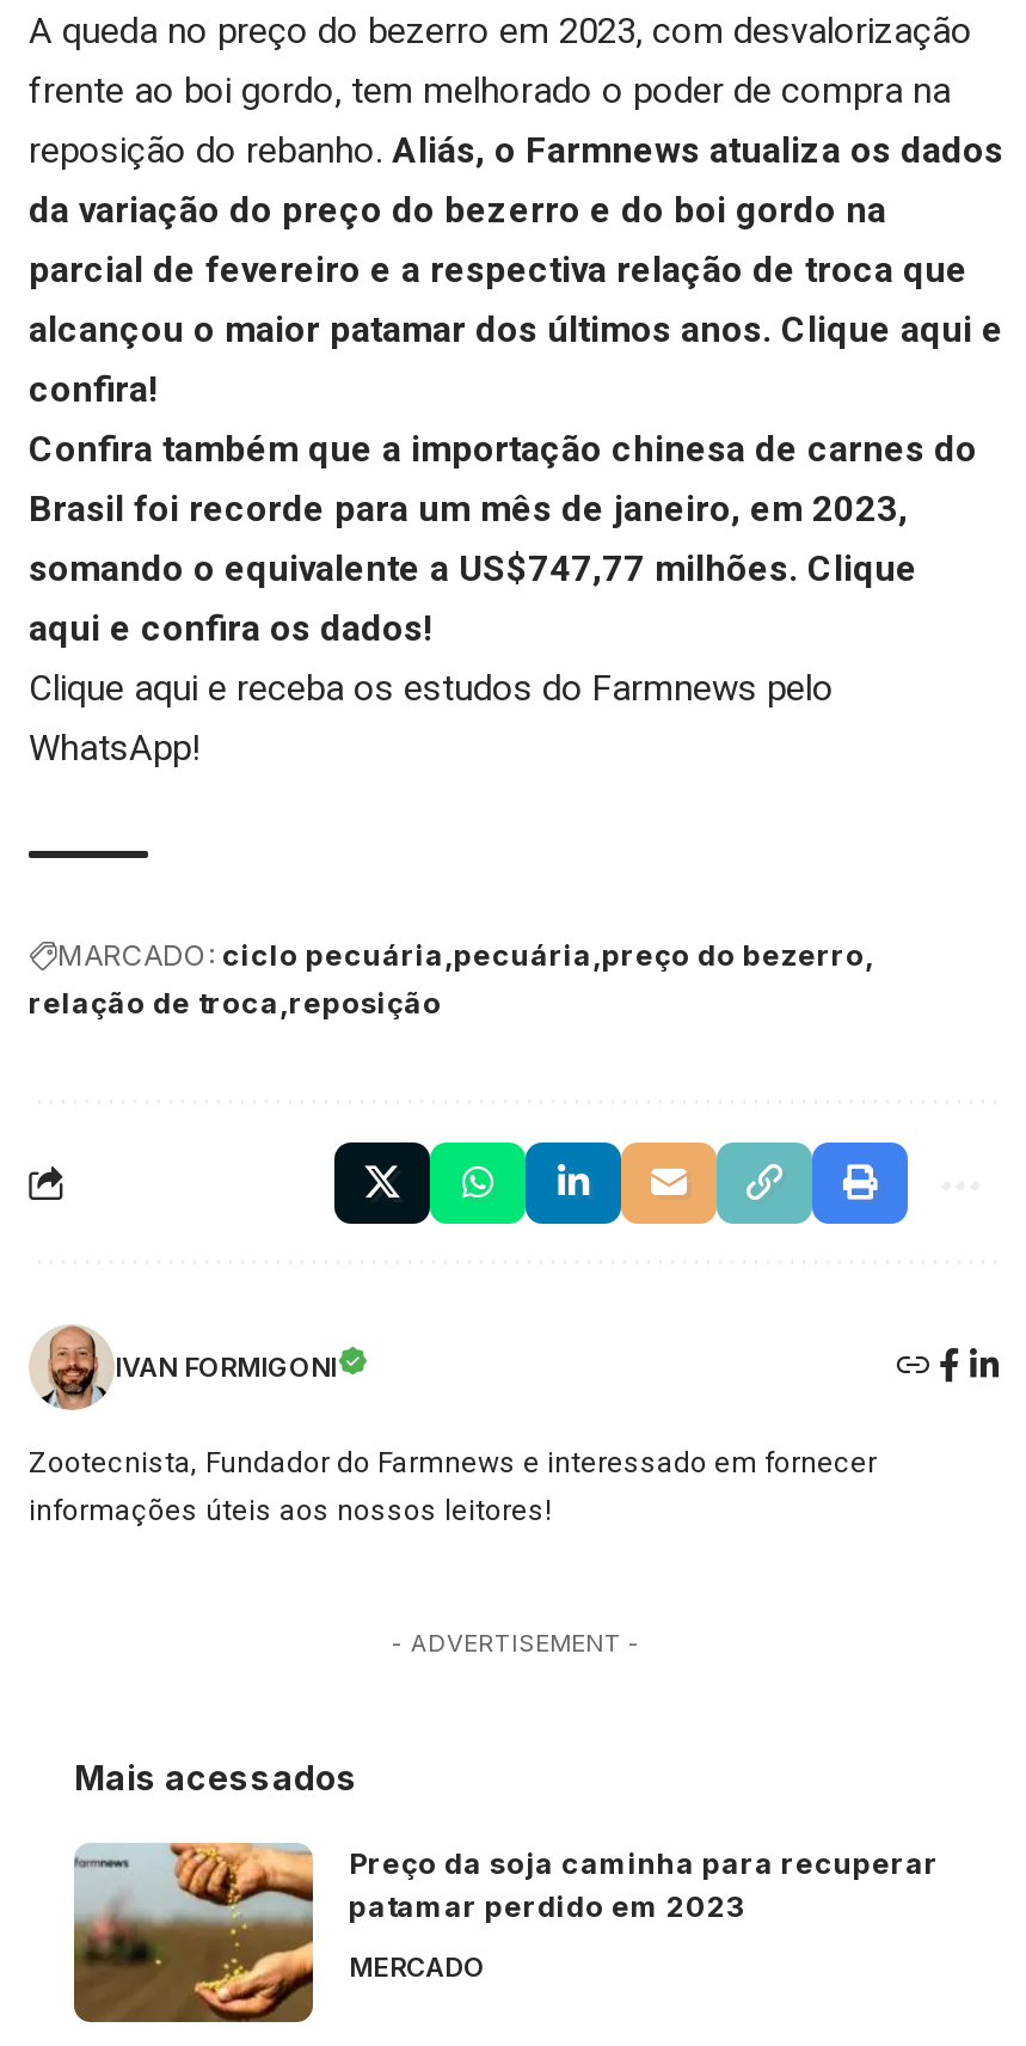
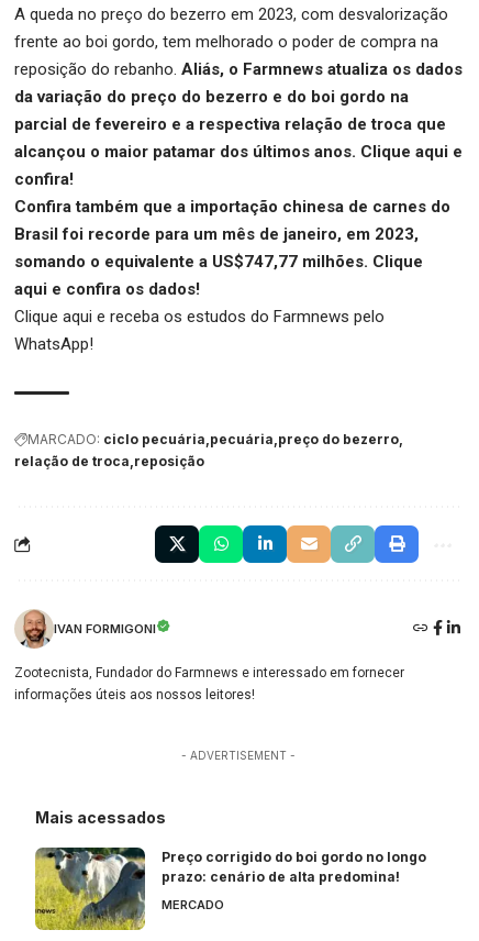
- [image]
- Preço da soja caminha para recuperar
- patamar perdido em 2023
+ [image]
+ Preço corrigido do boi gordo no longo
+ prazo: cenário de alta predomina!
